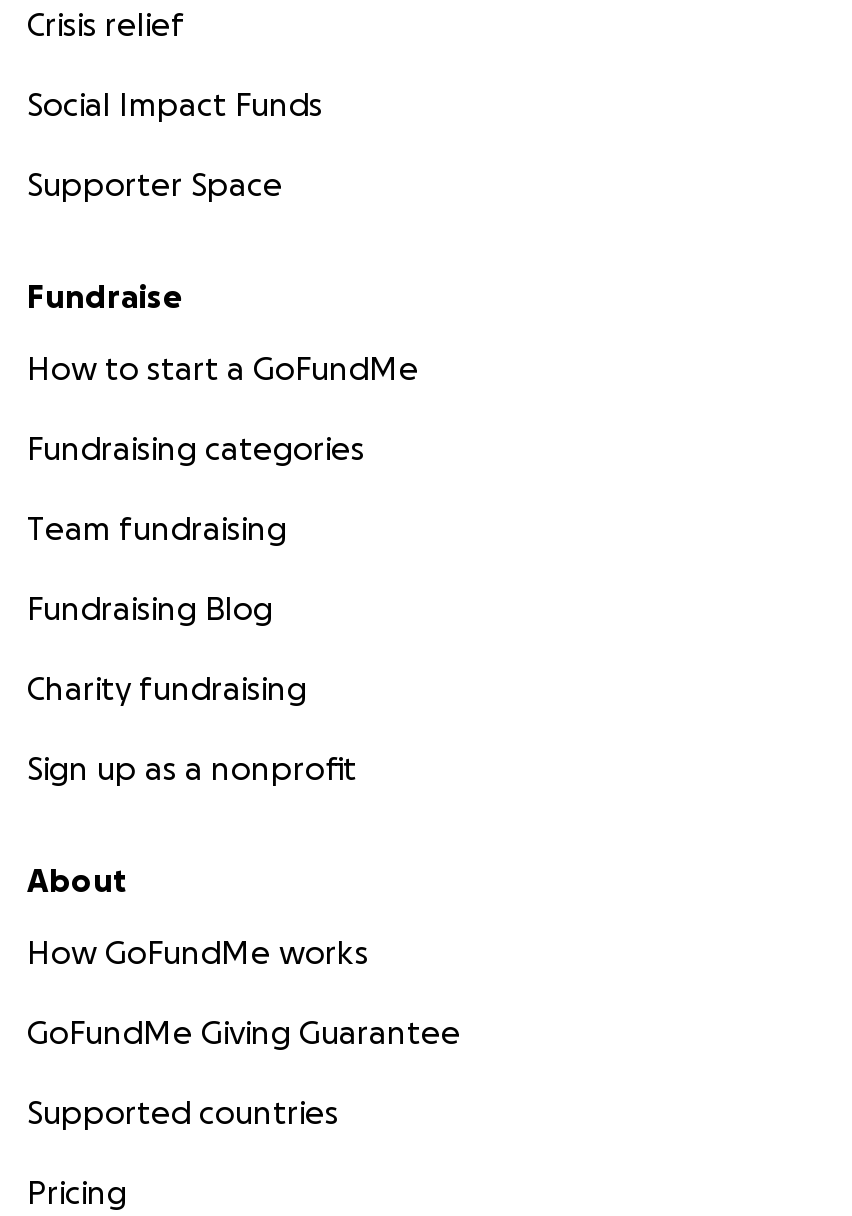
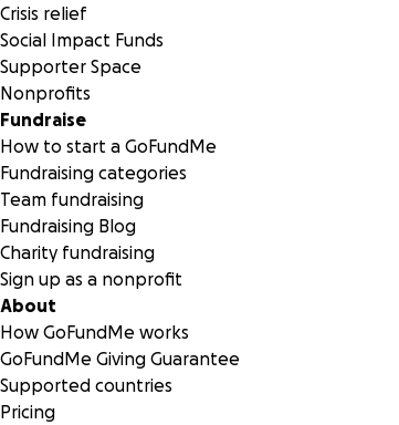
+ Nonprofits
